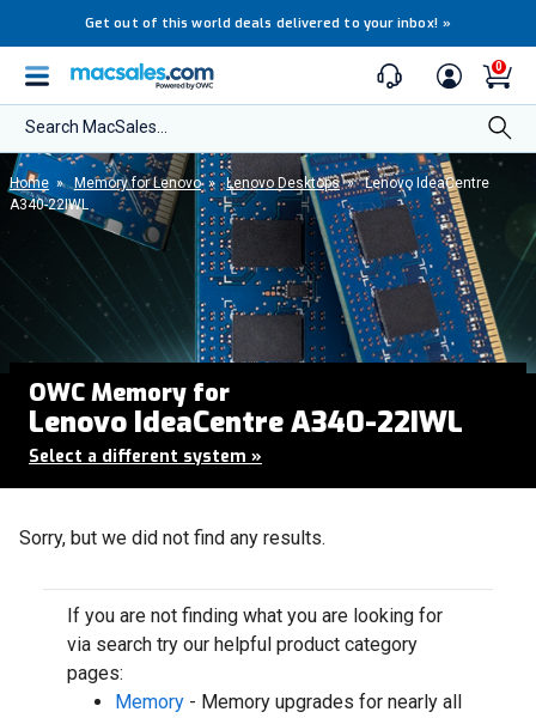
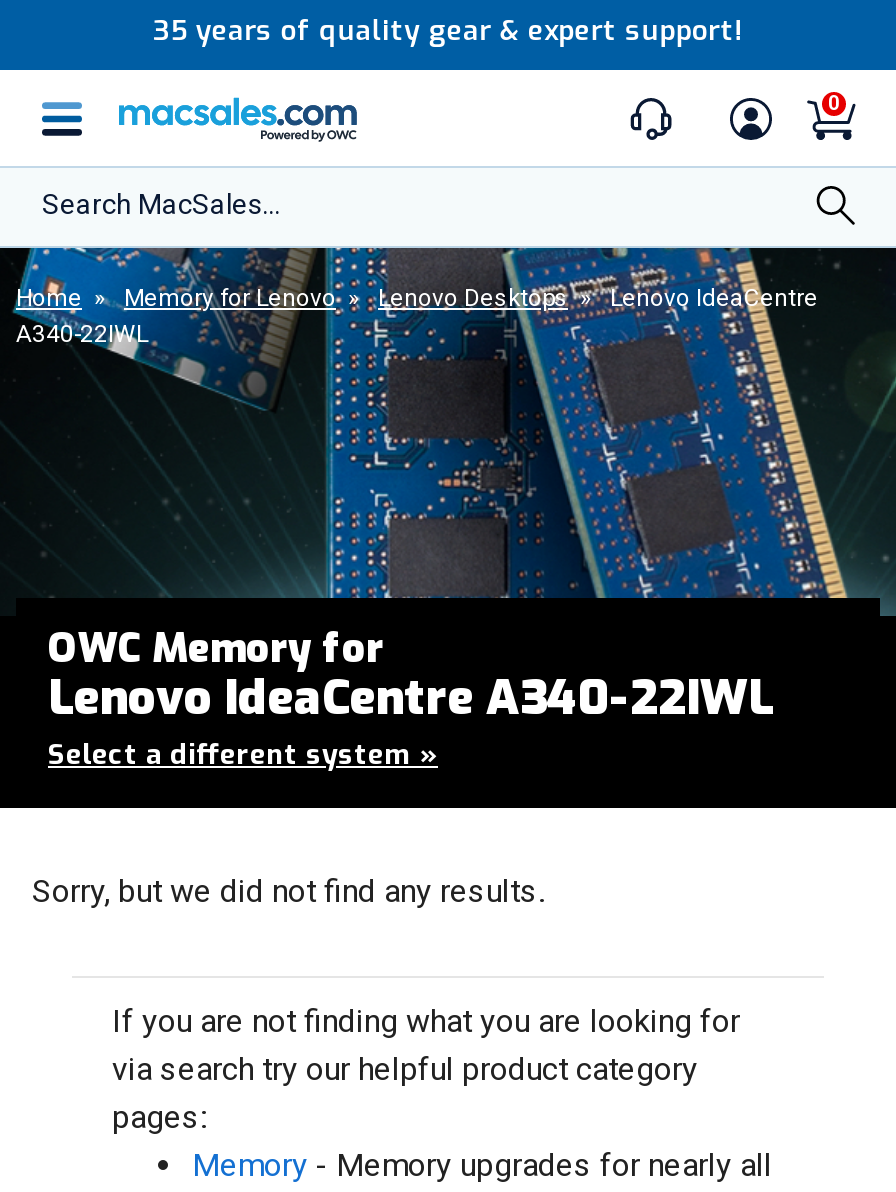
- Get out of this world deals delivered to your inbox! »
+ 35 years of quality gear & expert support!
